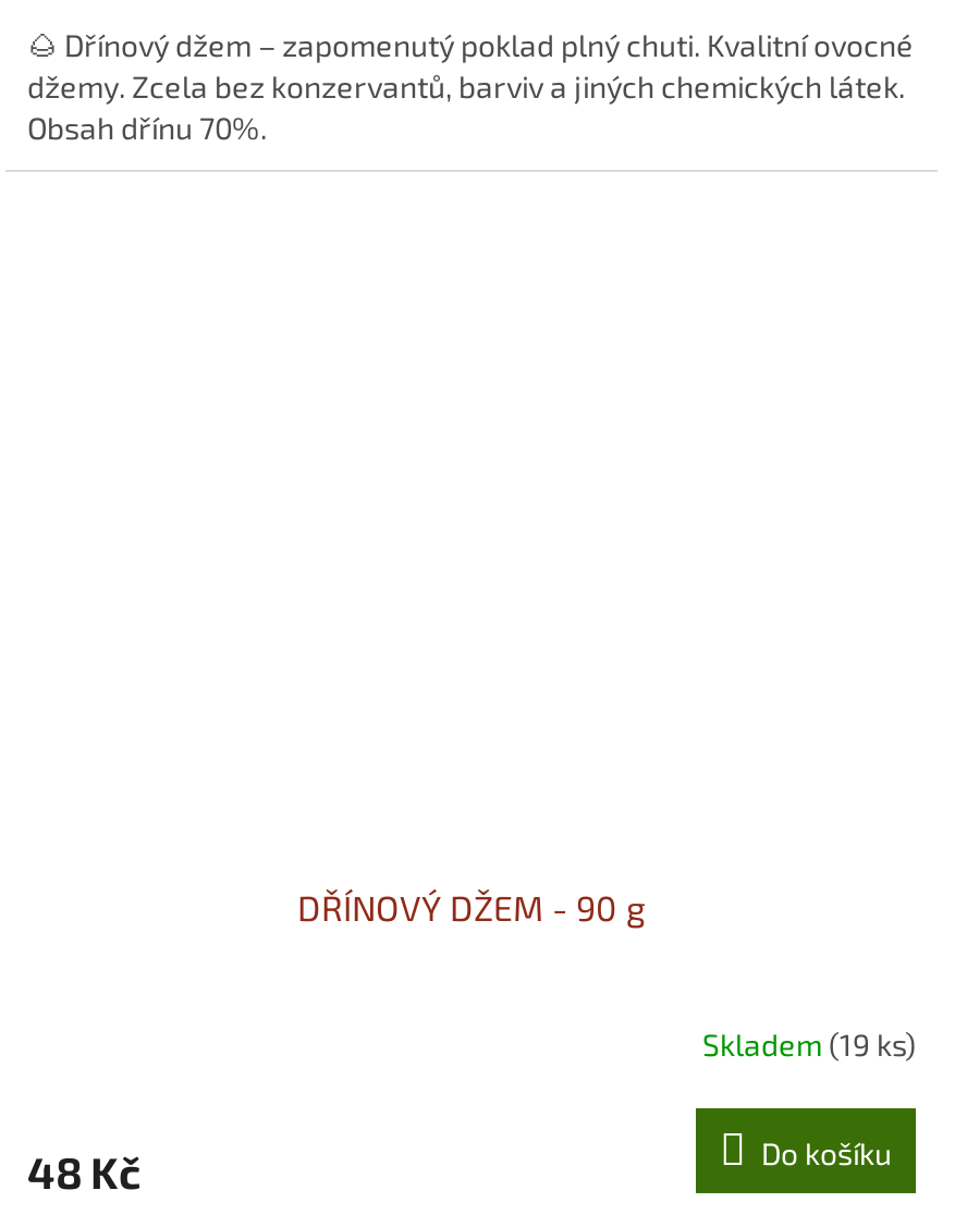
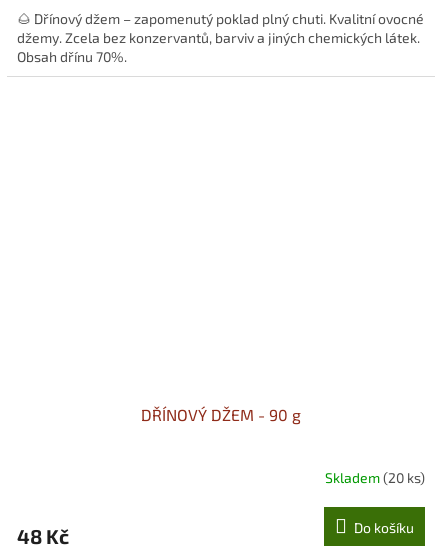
- Skladem (19 ks)
+ Skladem (20 ks)
